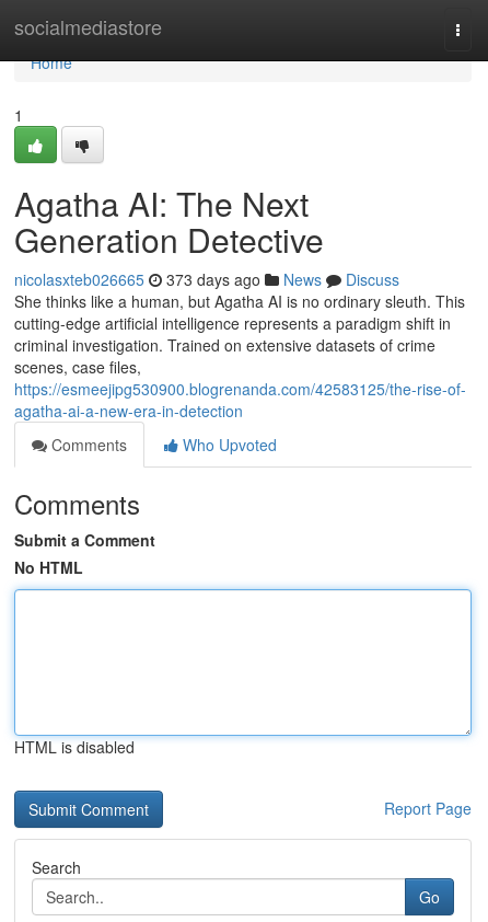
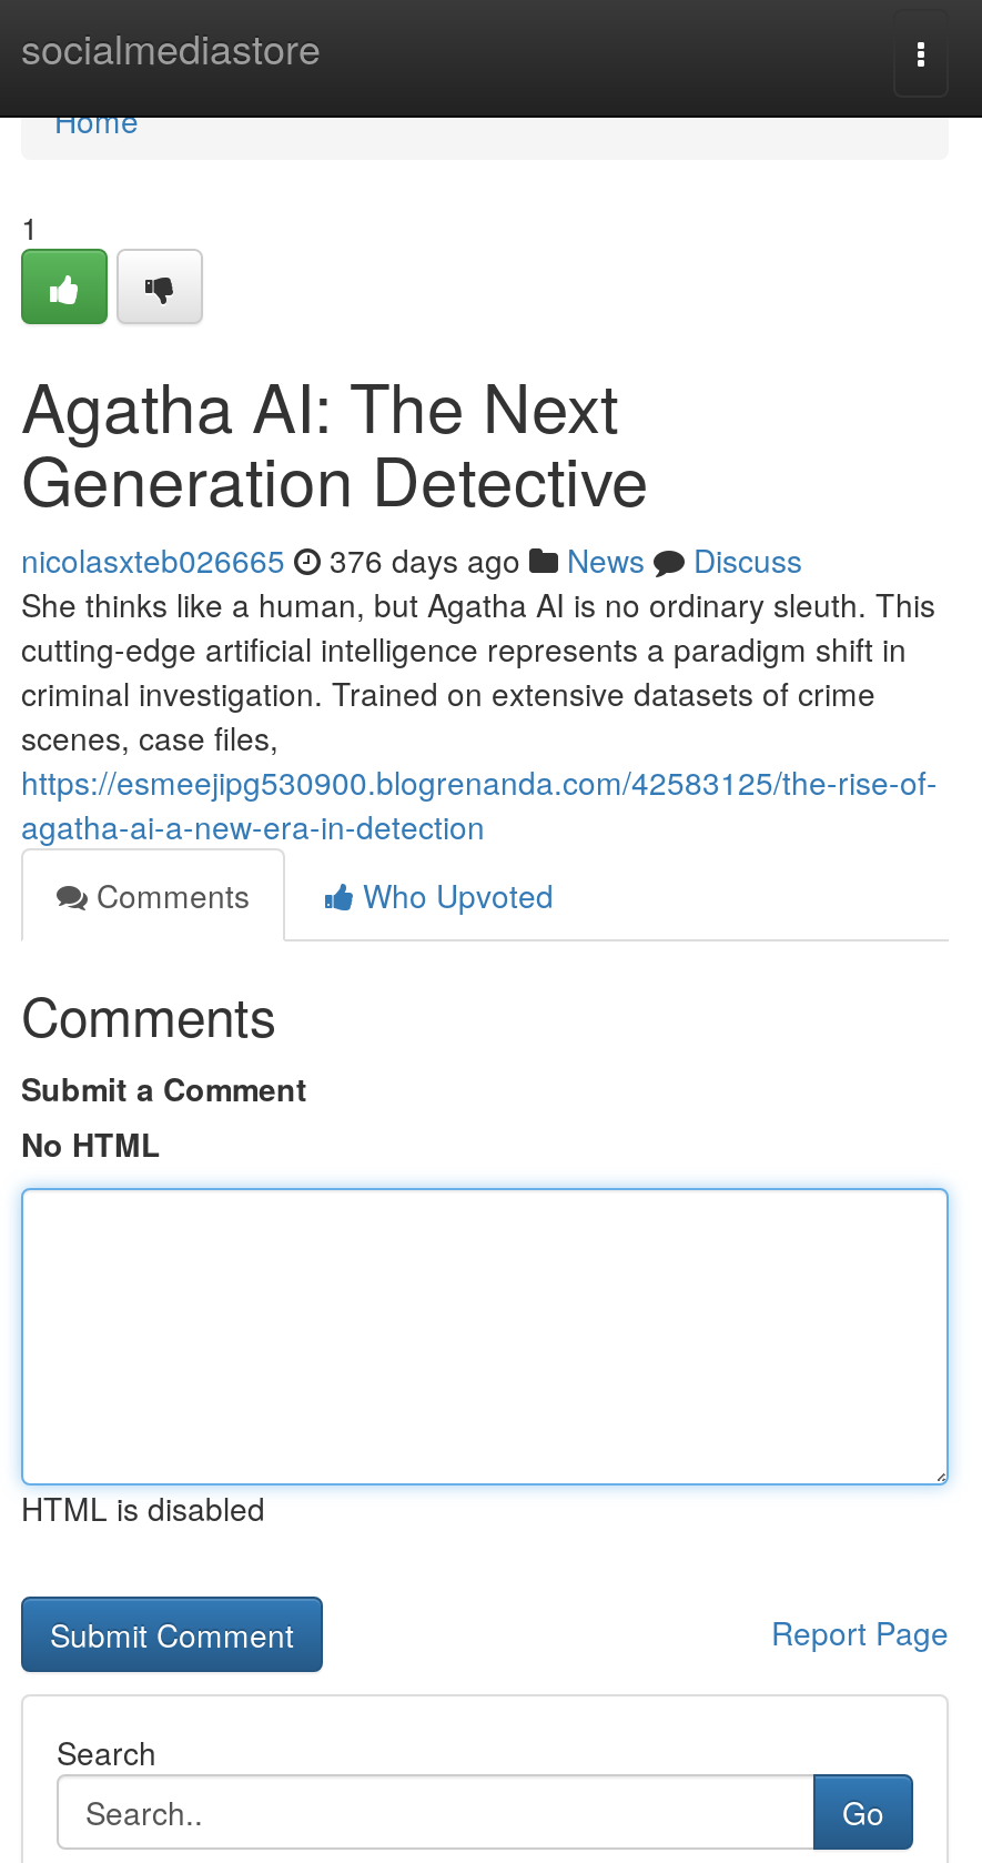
- nicolasxteb026665 373 days ago News Discuss
+ nicolasxteb026665 376 days ago News Discuss
